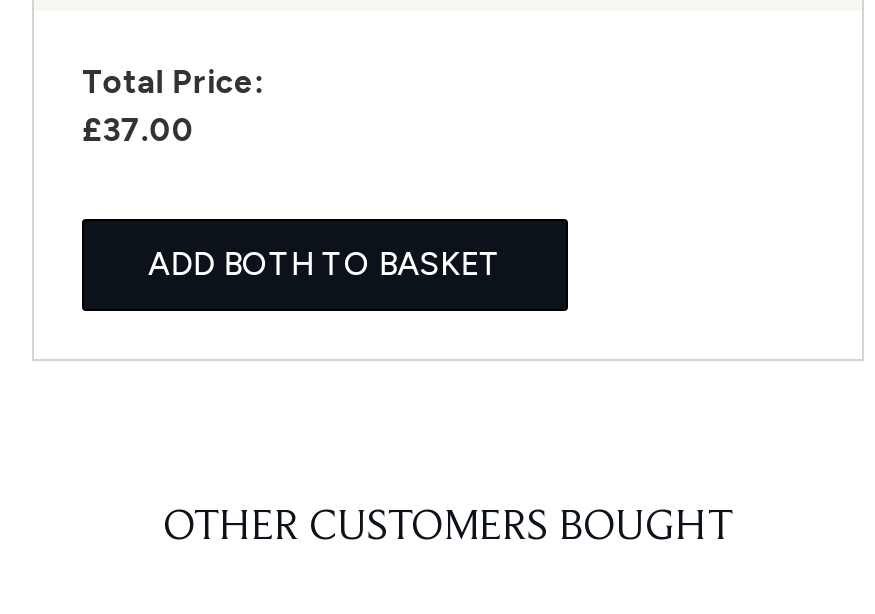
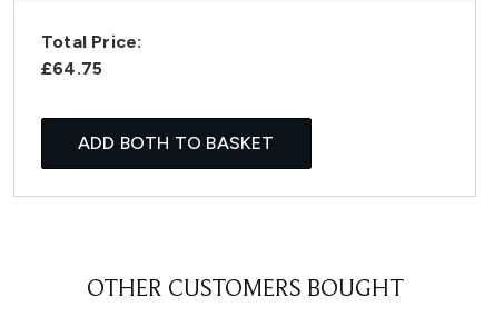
- £37.00
+ £64.75
